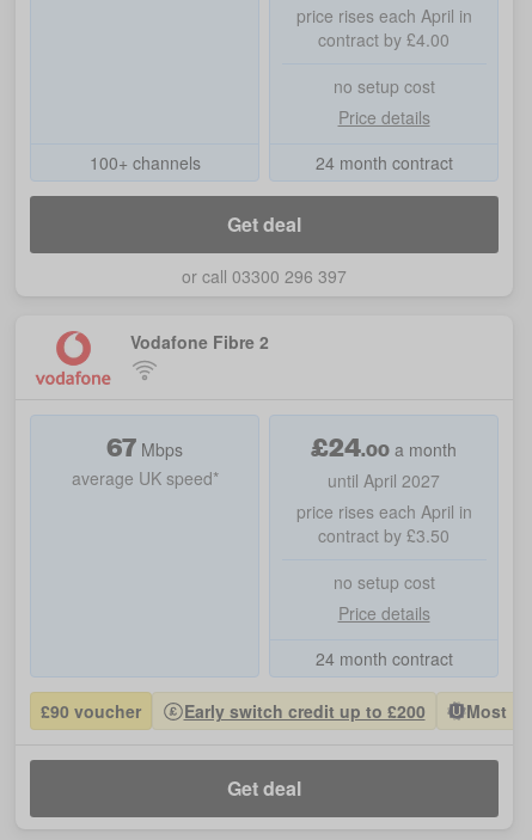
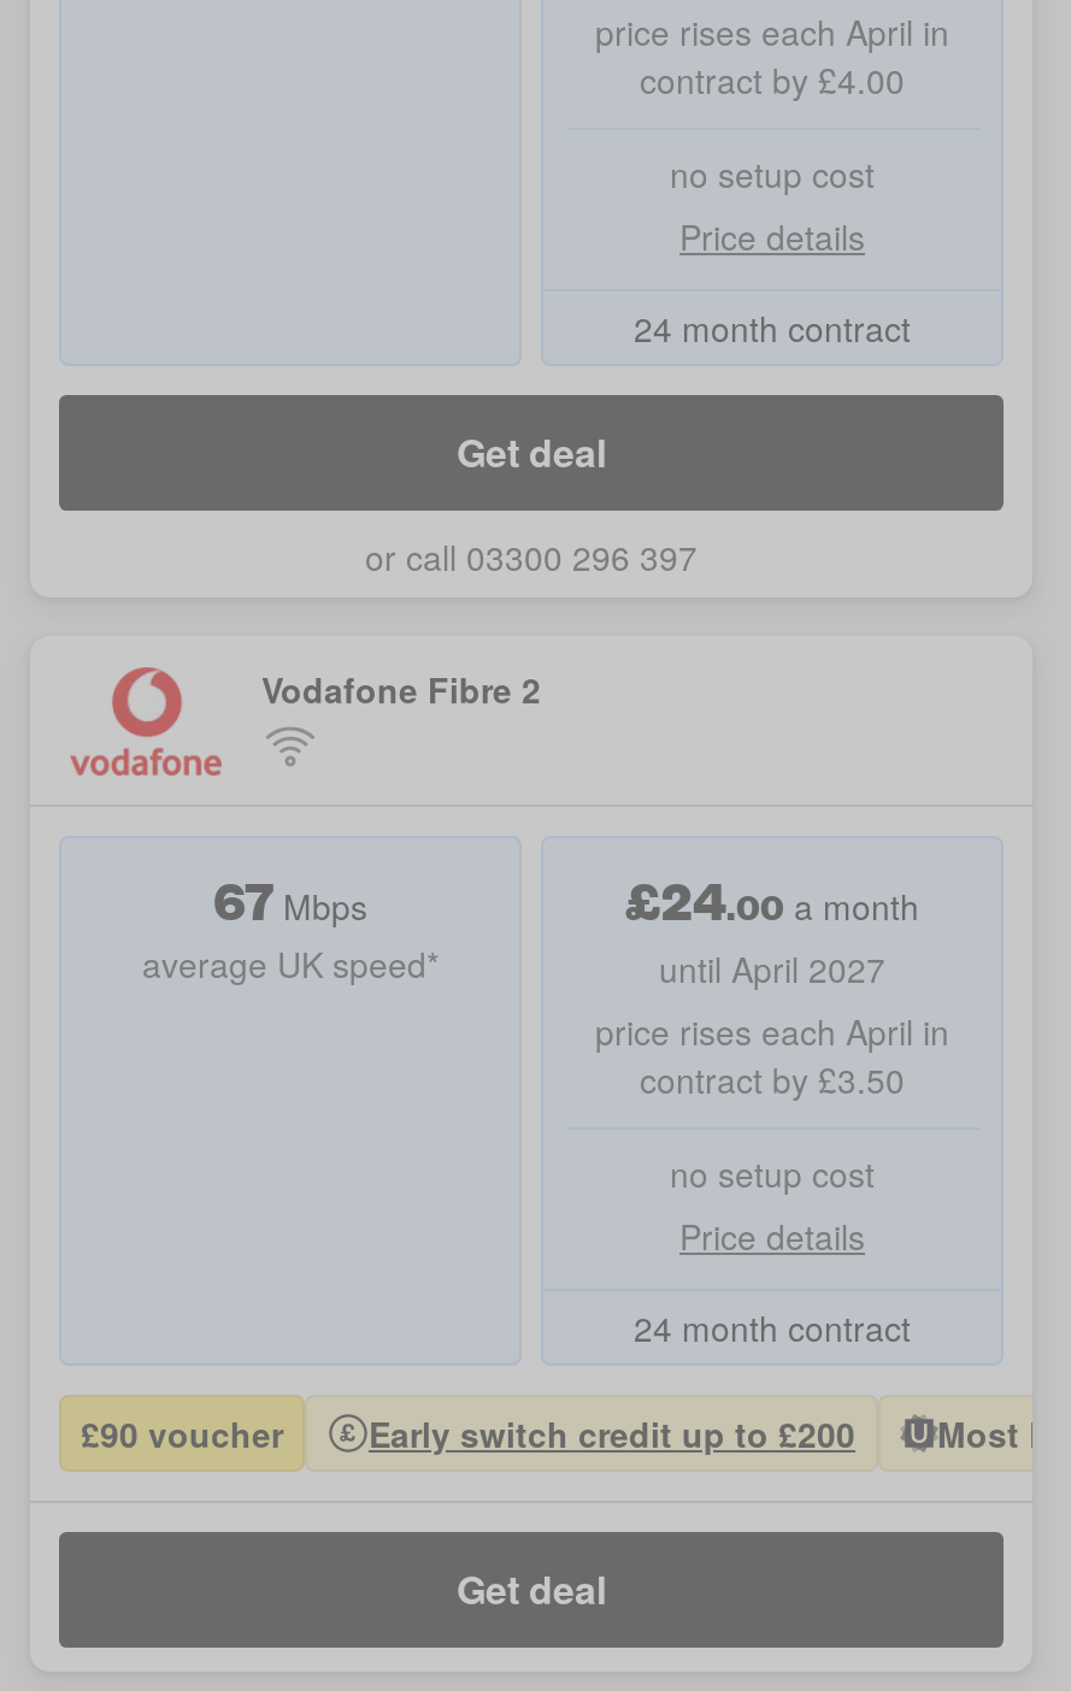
- 100+ channels
